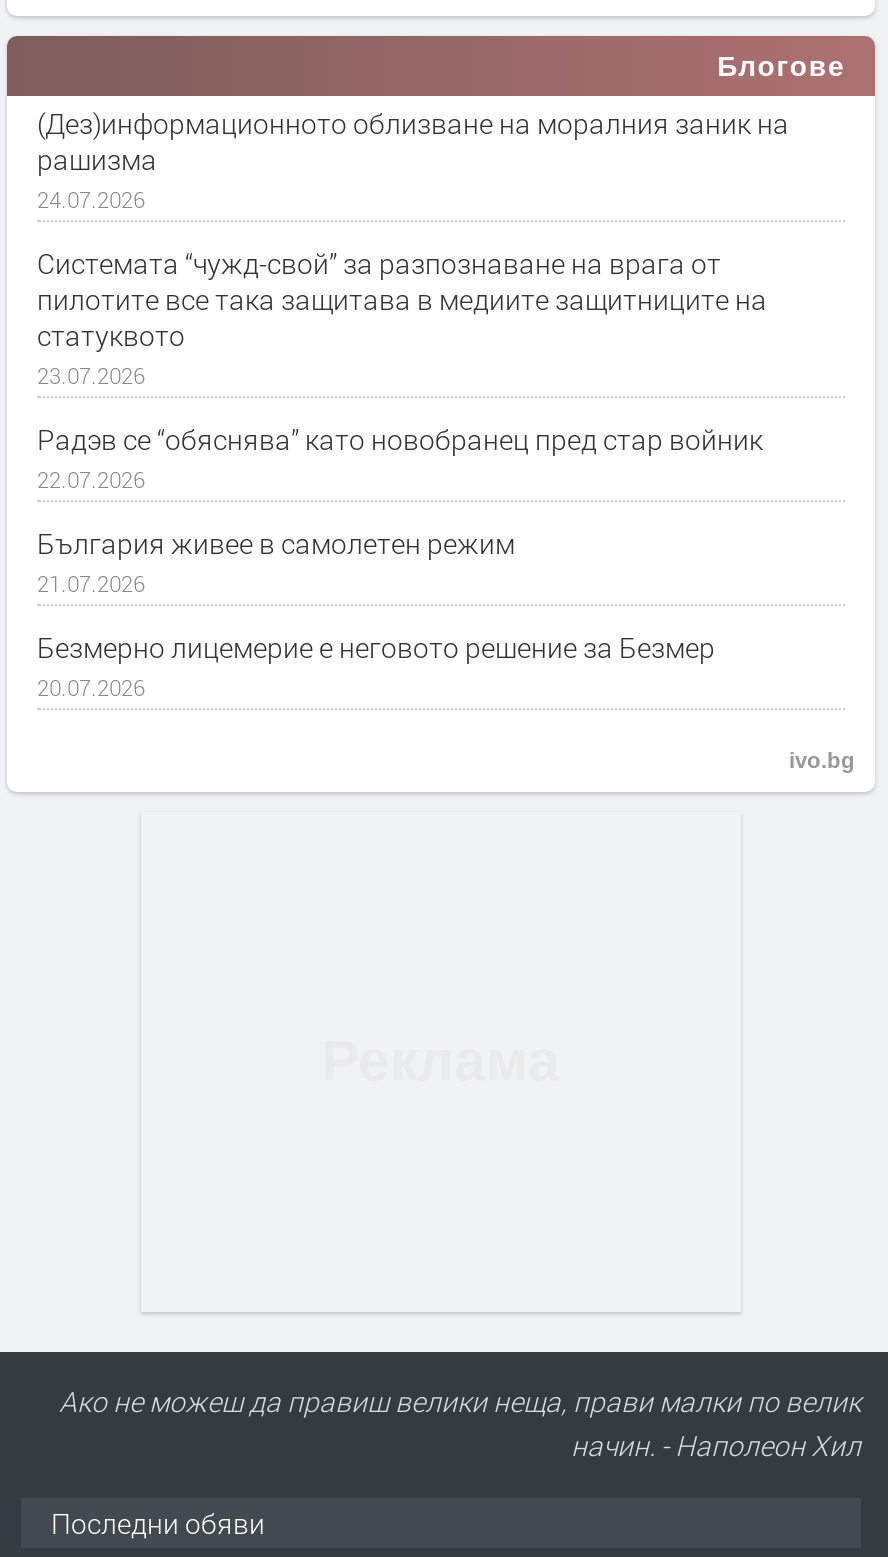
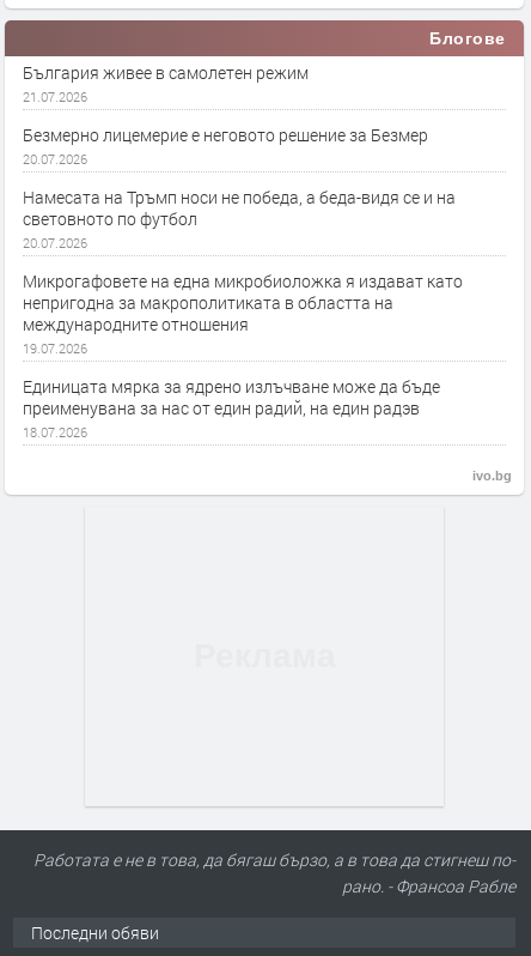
- (Дез)информационното облизване на моралния заник на
- рашизма
- 24.07.2026
- Системата “чужд-свой” за разпознаване на врага от
- пилотите все така защитава в медиите защитниците на
- статуквото
- 23.07.2026
- Радэв се “обяснява” като новобранец пред стар войник
- 22.07.2026

moved up: България живее в самолетен режим | 21.07.2026 | Безмерно лицемерие е неговото решение за Безмер | 20.07.2026

+ Намесата на Тръмп носи не победа, а беда-видя се и на
+ световното по футбол
+ 20.07.2026
+ Микрогафовете на една микробиоложка я издават като
+ непригодна за макрополитиката в областта на
+ международните отношения
+ 19.07.2026
+ Единицата мярка за ядрено излъчване може да бъде
+ преименувана за нас от един радий, на един радэв
+ 18.07.2026

- Ако не можеш да правиш велики неща, прави малки по велик
- начин. - Наполеон Хил
+ Работата е не в това, да бягаш бързо, а в това да стигнеш по-
+ рано. - Франсоа Рабле
